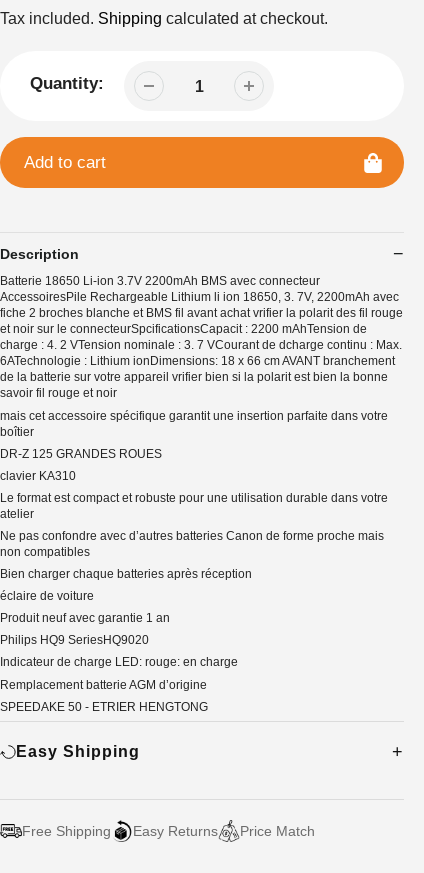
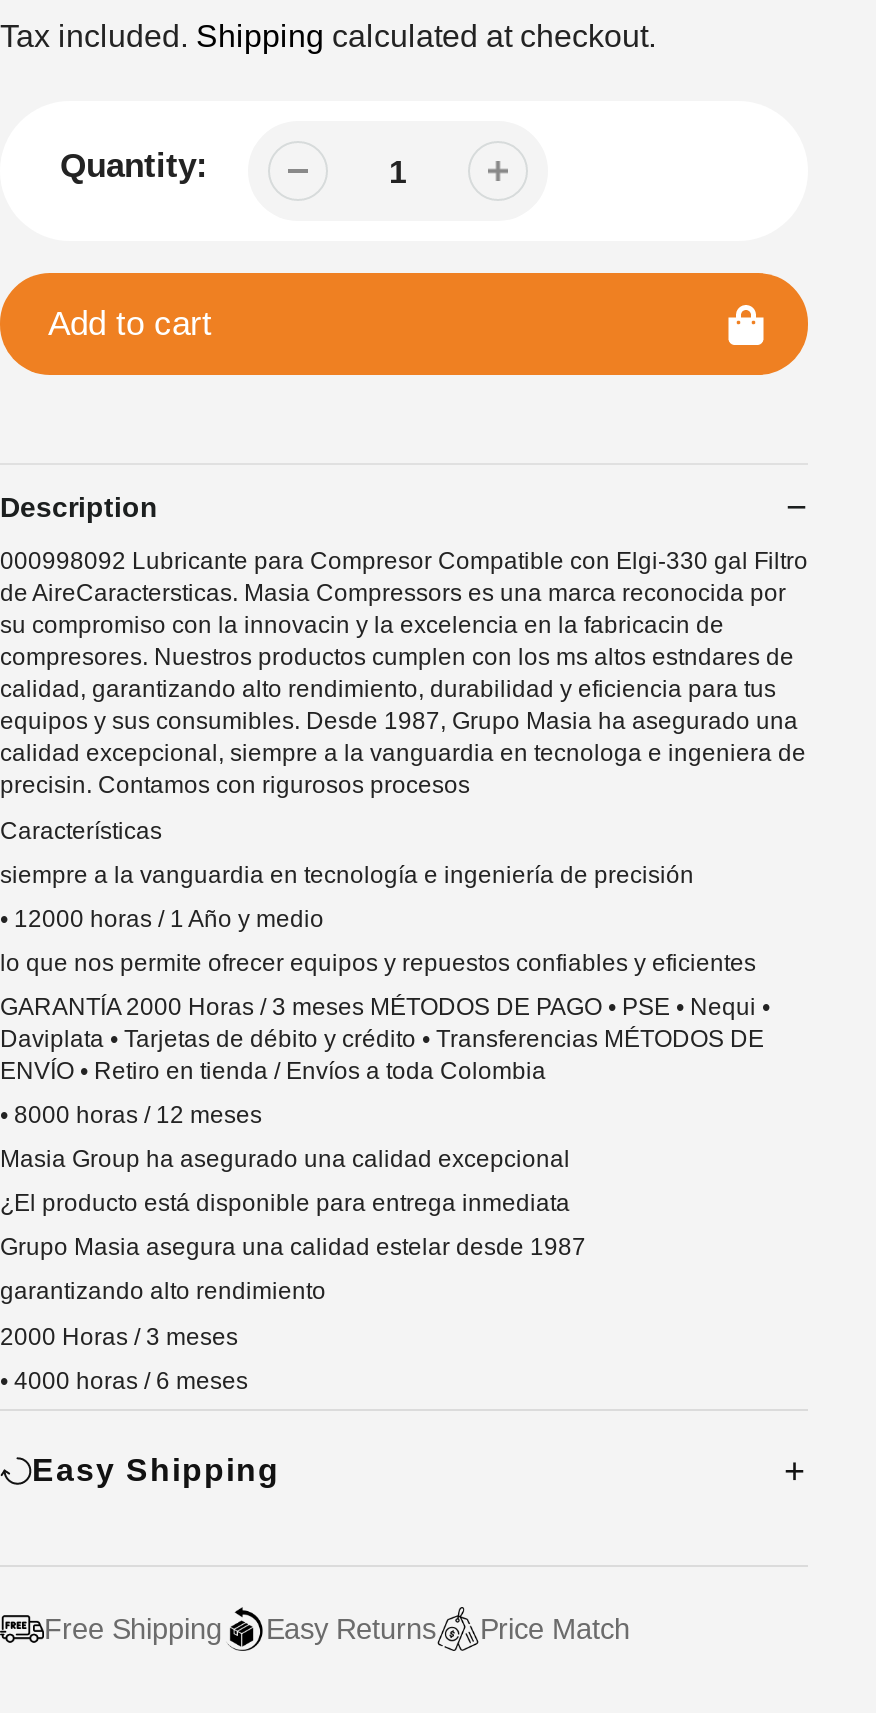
- Batterie 18650 Li-ion 3.7V 2200mAh BMS avec connecteur
- AccessoiresPile Rechargeable Lithium li ion 18650, 3. 7V, 2200mAh avec
- fiche 2 broches blanche et BMS fil avant achat vrifier la polarit des fil rouge
- et noir sur le connecteurSpcificationsCapacit : 2200 mAhTension de
- charge : 4. 2 VTension nominale : 3. 7 VCourant de dcharge continu : Max.
- 6ATechnologie : Lithium ionDimensions: 18 x 66 cm AVANT branchement
- de la batterie sur votre appareil vrifier bien si la polarit est bien la bonne
- savoir fil rouge et noir
+ 000998092 Lubricante para Compresor Compatible con Elgi-330 gal Filtro
+ de AireCaractersticas. Masia Compressors es una marca reconocida por
+ su compromiso con la innovacin y la excelencia en la fabricacin de
+ compresores. Nuestros productos cumplen con los ms altos estndares de
+ calidad, garantizando alto rendimiento, durabilidad y eficiencia para tus
+ equipos y sus consumibles. Desde 1987, Grupo Masia ha asegurado una
+ calidad excepcional, siempre a la vanguardia en tecnologa e ingeniera de
+ precisin. Contamos con rigurosos procesos

- mais cet accessoire spécifique garantit une insertion parfaite dans votre
- boîtier
+ Características

- DR-Z 125 GRANDES ROUES
+ siempre a la vanguardia en tecnología e ingeniería de precisión

- clavier KA310
+ • 12000 horas / 1 Año y medio

- Le format est compact et robuste pour une utilisation durable dans votre
- atelier
+ lo que nos permite ofrecer equipos y repuestos confiables y eficientes

- Ne pas confondre avec d’autres batteries Canon de forme proche mais
- non compatibles
+ GARANTÍA 2000 Horas / 3 meses MÉTODOS DE PAGO • PSE • Nequi •
+ Daviplata • Tarjetas de débito y crédito • Transferencias MÉTODOS DE
+ ENVÍO • Retiro en tienda / Envíos a toda Colombia

- Bien charger chaque batteries après réception
+ • 8000 horas / 12 meses

- éclaire de voiture
+ Masia Group ha asegurado una calidad excepcional

- Produit neuf avec garantie 1 an
+ ¿El producto está disponible para entrega inmediata

- Philips HQ9 SeriesHQ9020
+ Grupo Masia asegura una calidad estelar desde 1987

- Indicateur de charge LED: rouge: en charge
+ garantizando alto rendimiento

- Remplacement batterie AGM d’origine
+ 2000 Horas / 3 meses

- SPEEDAKE 50 - ETRIER HENGTONG
+ • 4000 horas / 6 meses
